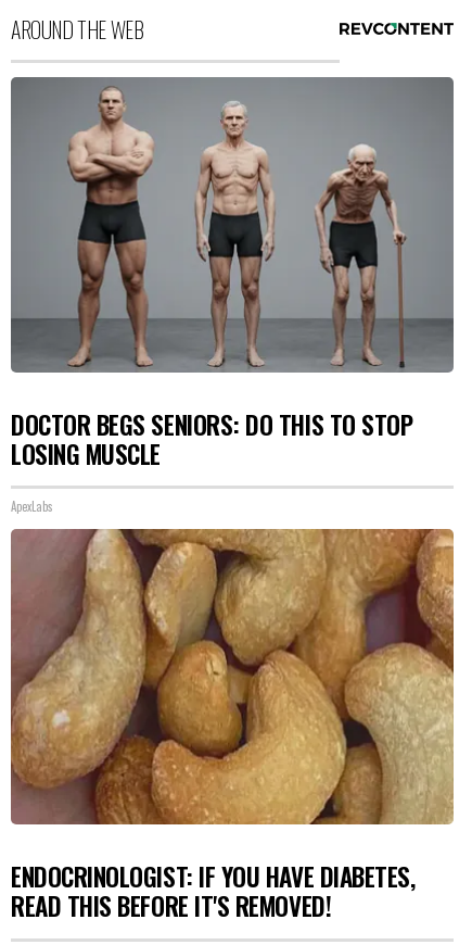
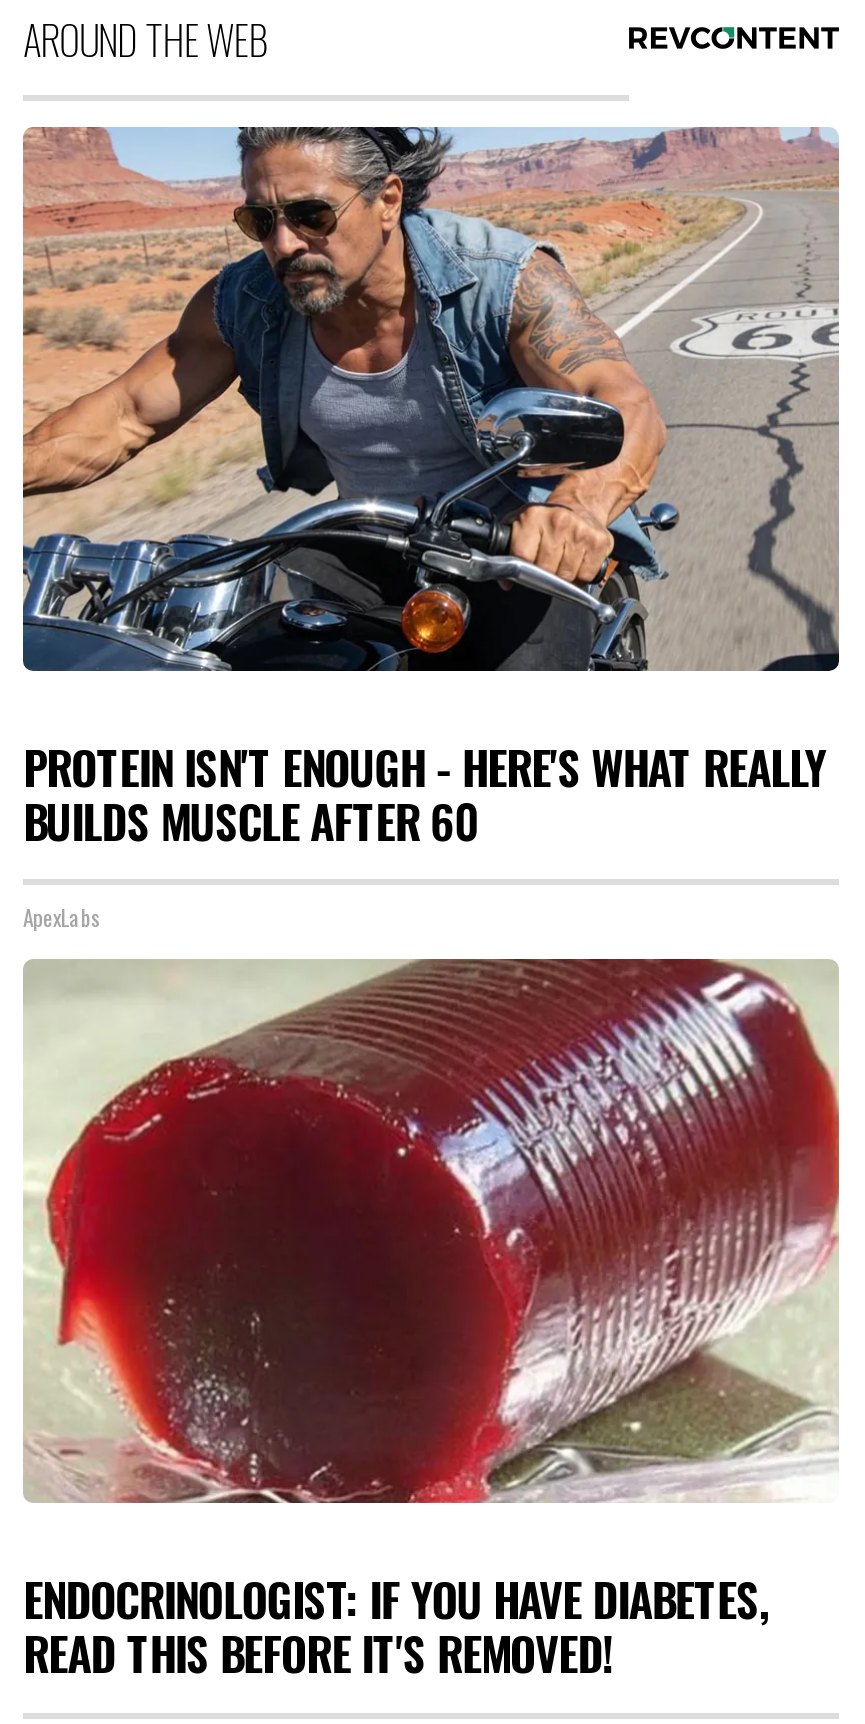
- [image]
- DOCTOR BEGS SENIORS: DO THIS TO STOP
- LOSING MUSCLE
+ [image]
+ PROTEIN ISN'T ENOUGH - HERE'S WHAT REALLY
+ BUILDS MUSCLE AFTER 60

- [image]
+ [image]
